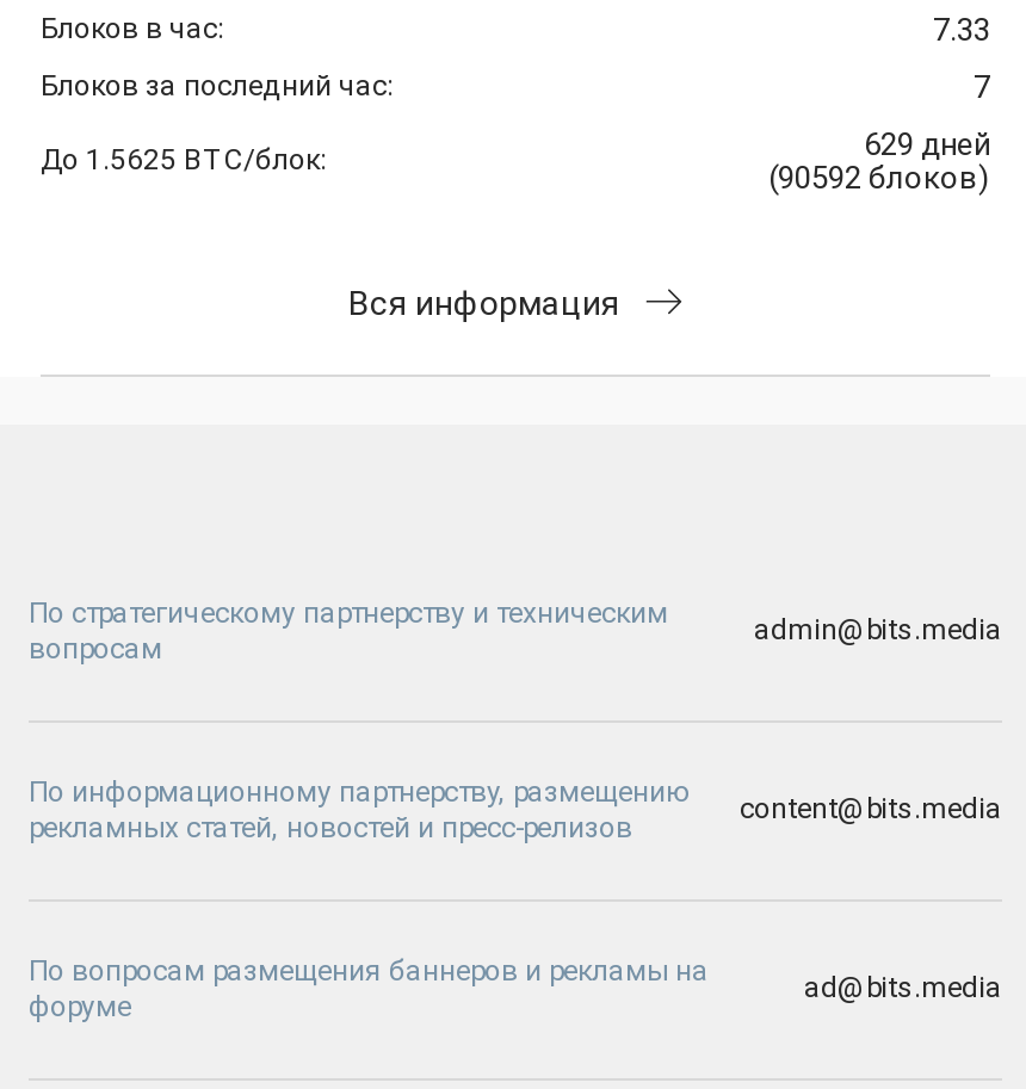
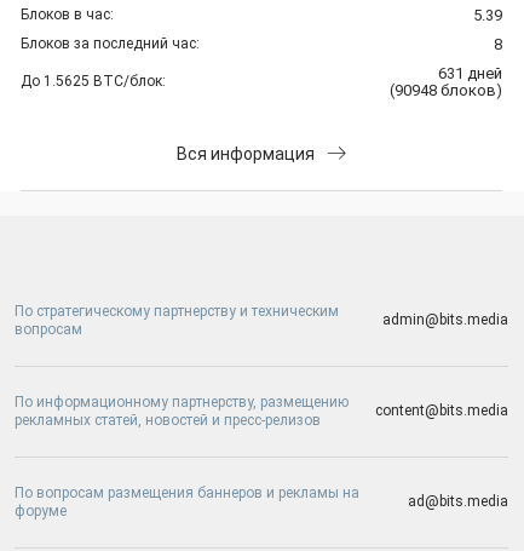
- 7.33
+ 5.39

- 7
+ 8

- 629 дней
+ 631 дней

- (90592 блоков)
+ (90948 блоков)
